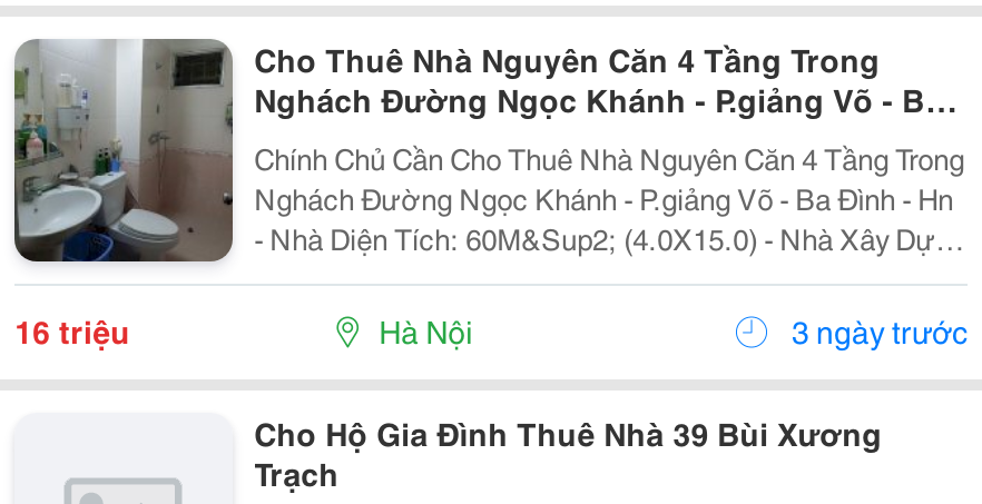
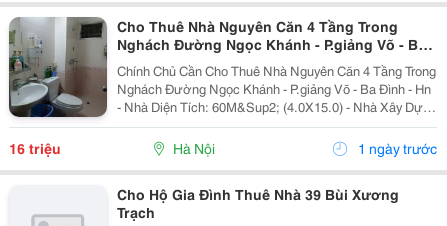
- 3 ngày trước
+ 1 ngày trước
